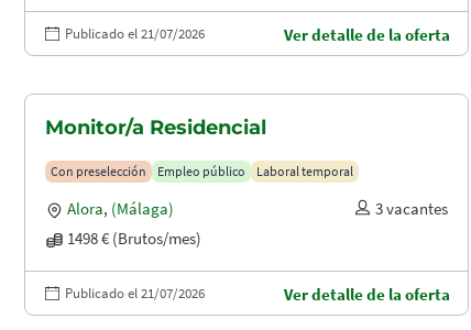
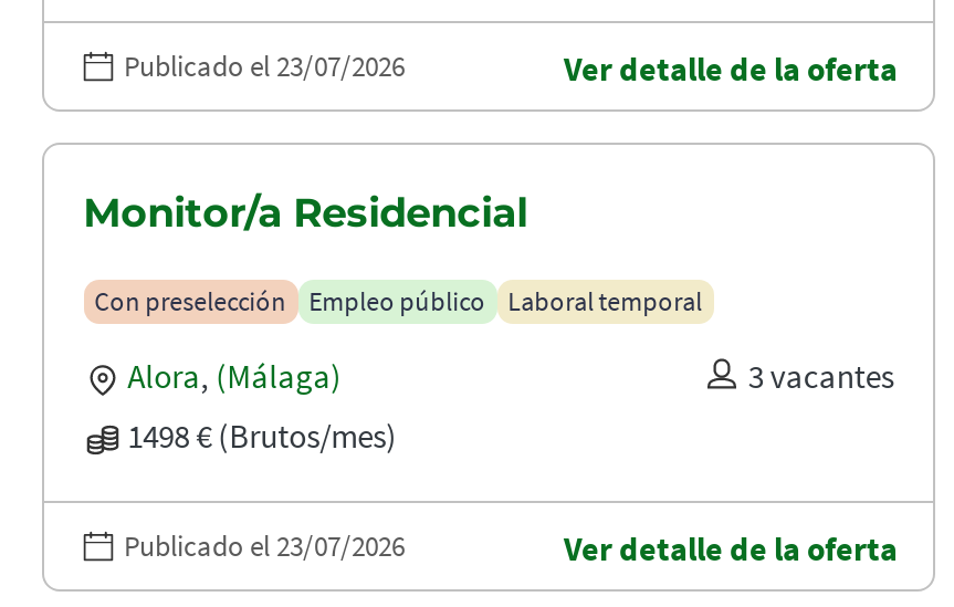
- Publicado el 21/07/2026
+ Publicado el 23/07/2026

- Publicado el 21/07/2026
+ Publicado el 23/07/2026
